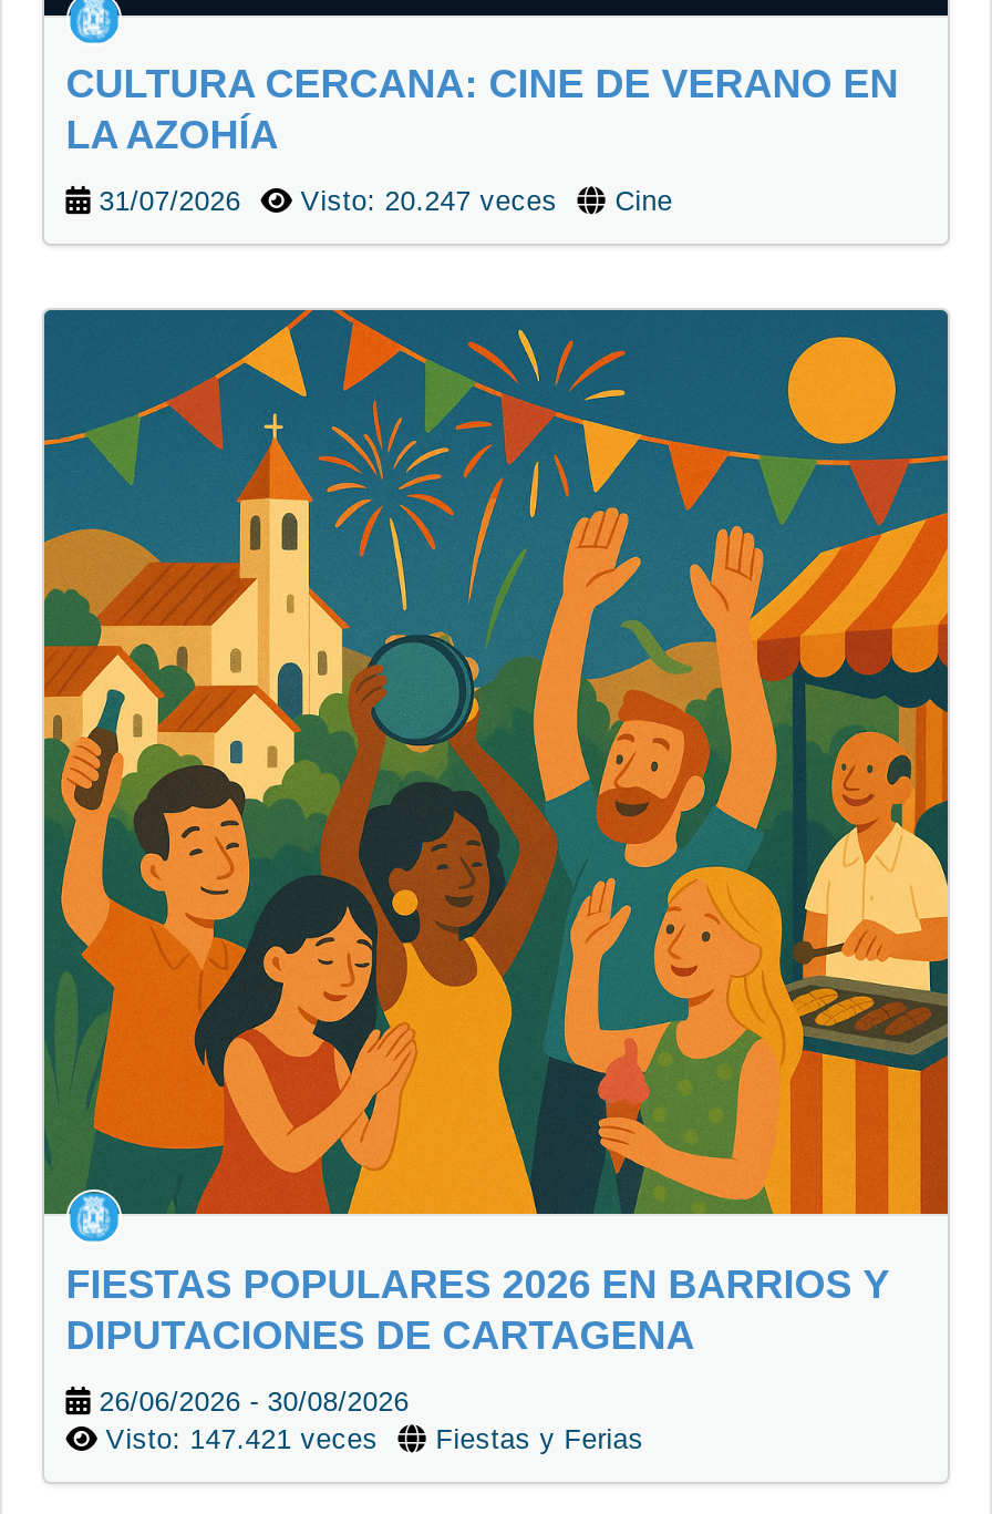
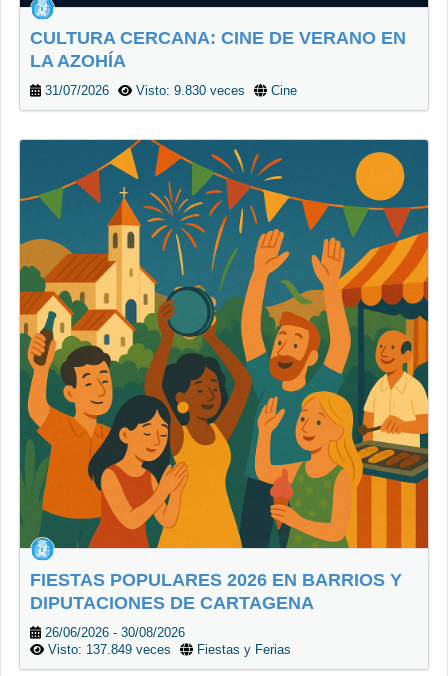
- 31/07/2026 Visto: 20.247 veces Cine
+ 31/07/2026 Visto: 9.830 veces Cine

- Visto: 147.421 veces Fiestas y Ferias
+ Visto: 137.849 veces Fiestas y Ferias
